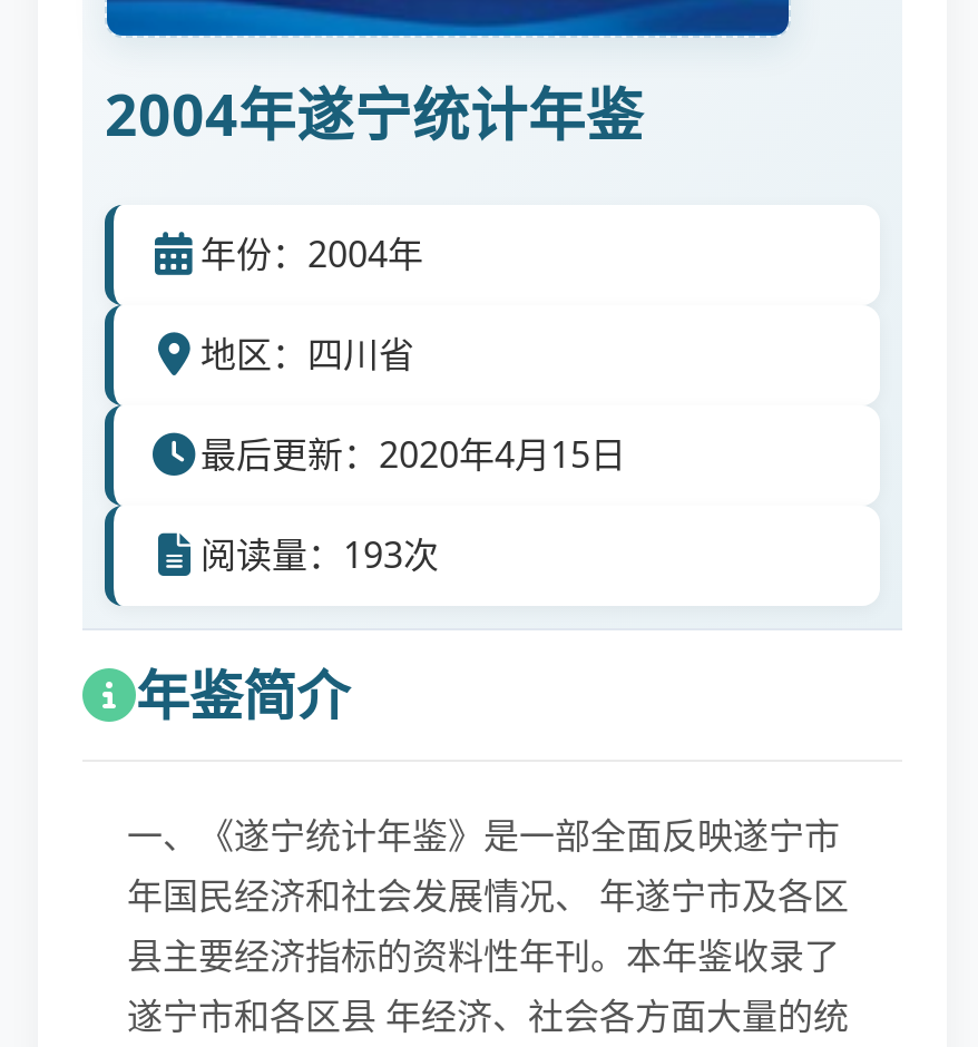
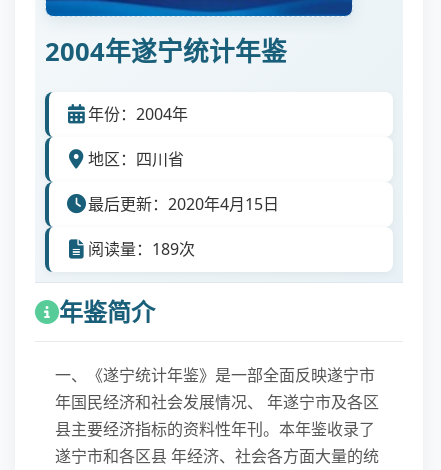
- 阅读量：193次
+ 阅读量：189次
